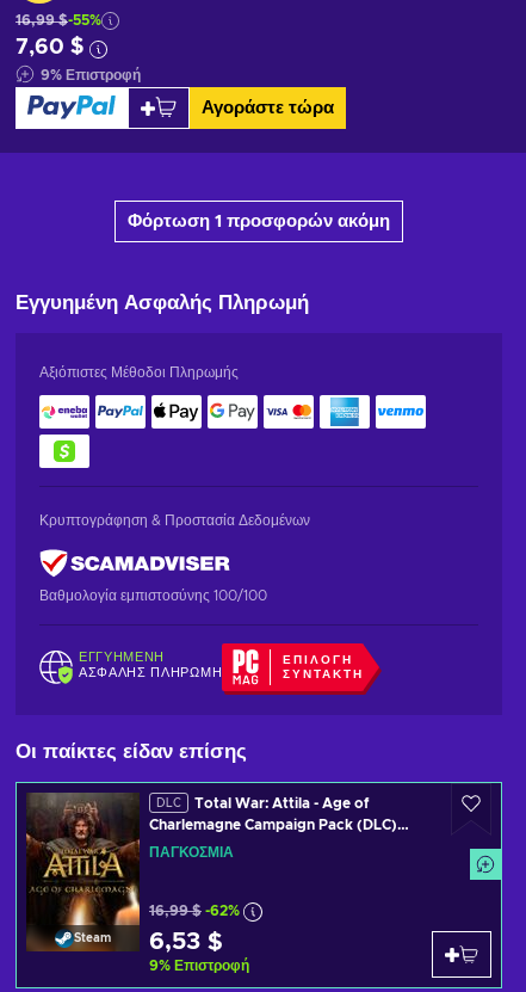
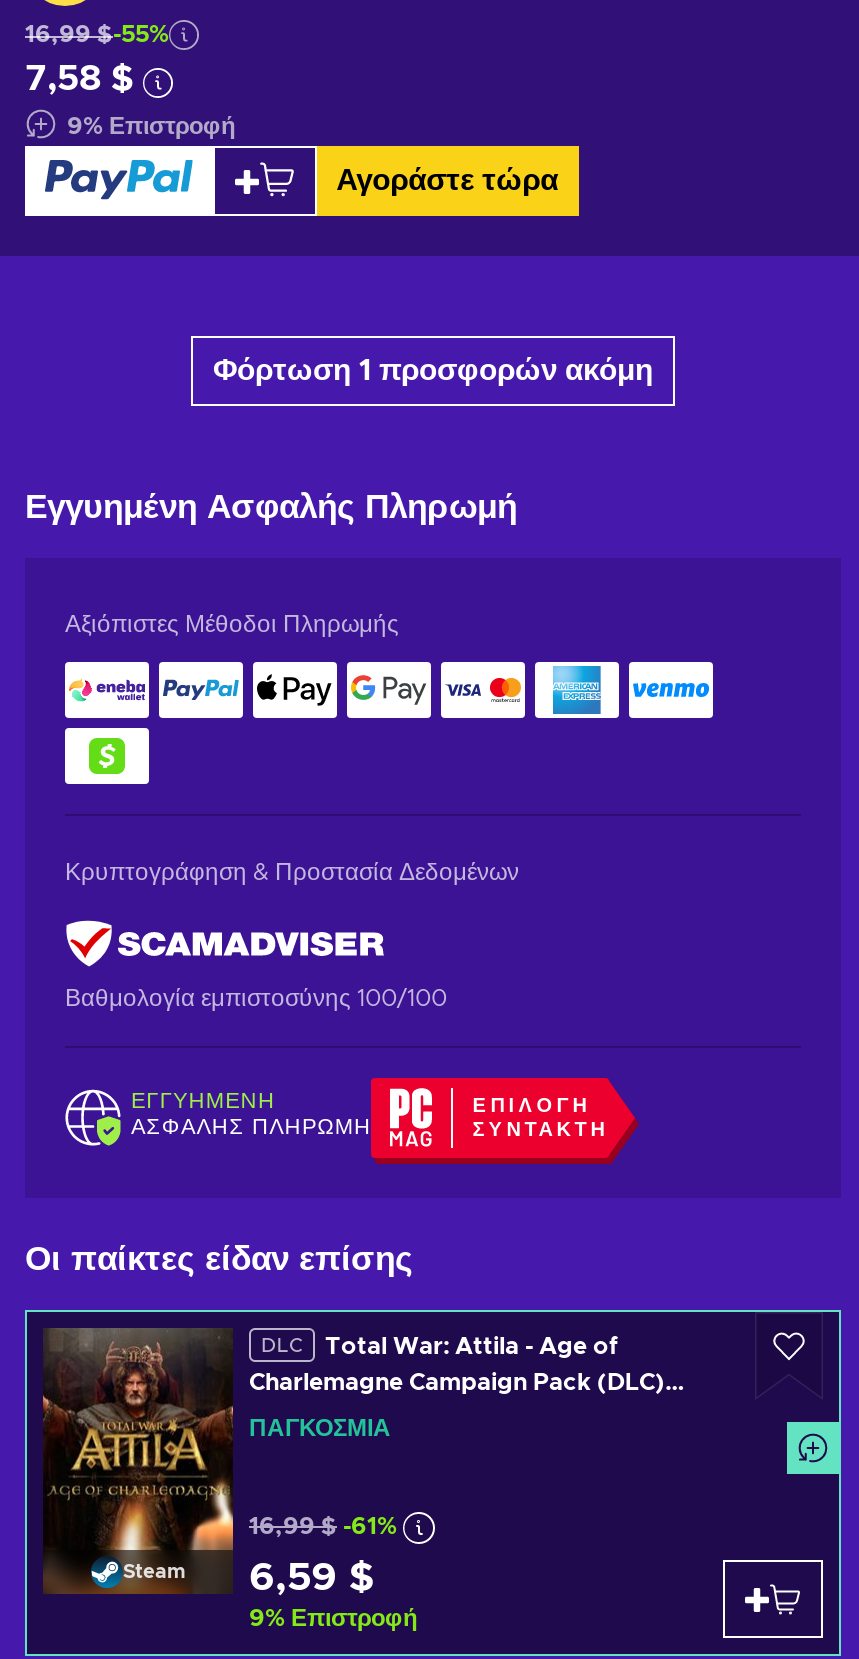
- 7,60 $
+ 7,58 $

- 16,99 $ -62%
+ 16,99 $ -61%

- 6,53 $
+ 6,59 $
